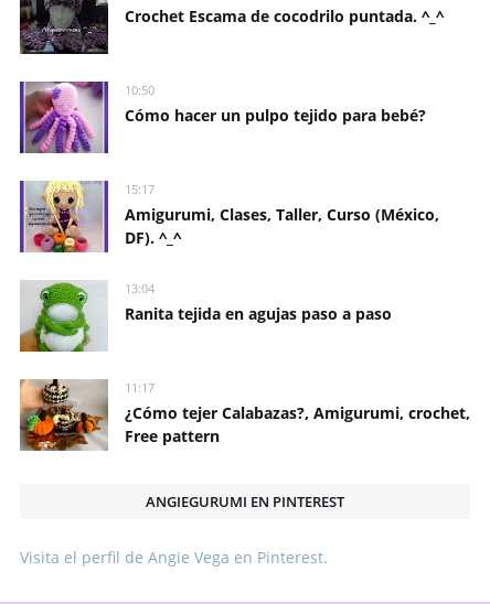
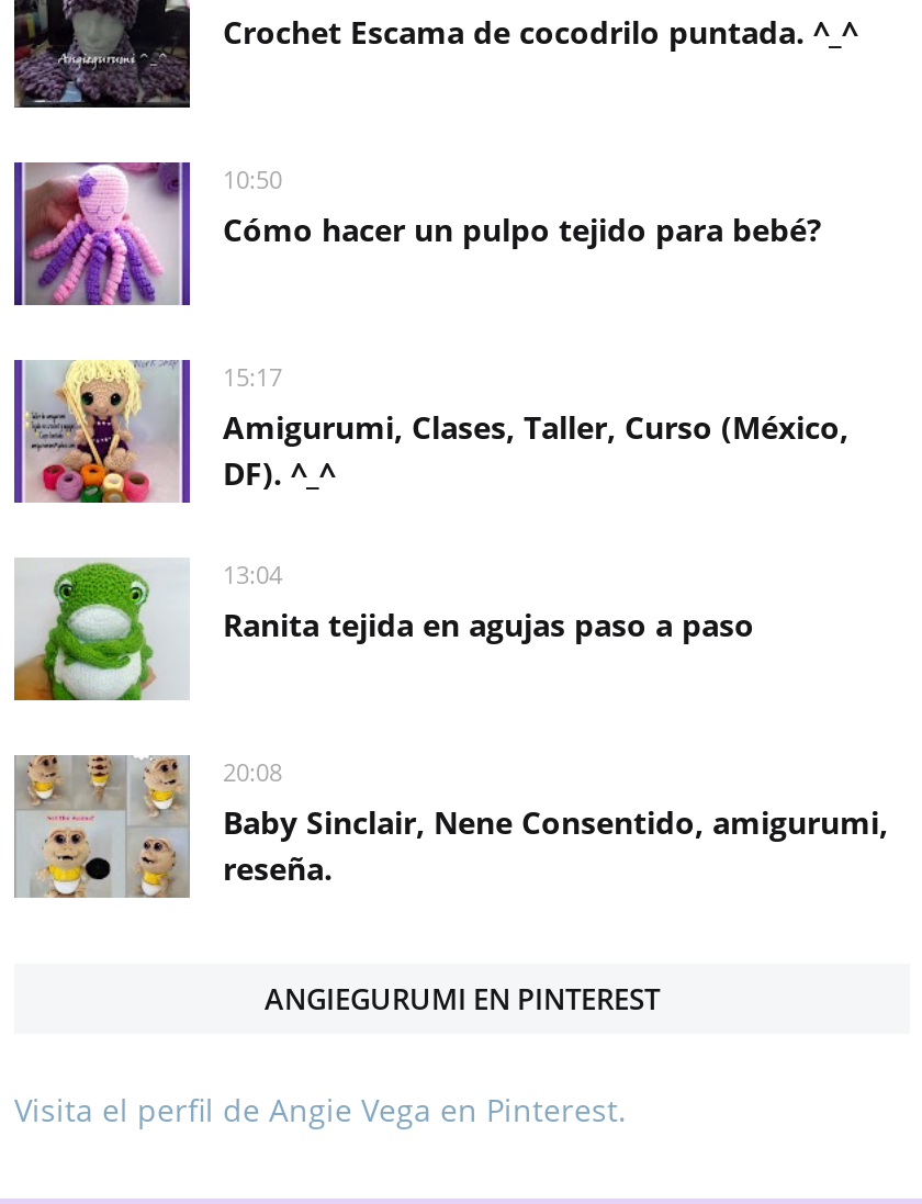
- [image]
- 11:17
- ¿Cómo tejer Calabazas?, Amigurumi, crochet,
- Free pattern
+ [image]
+ 20:08
+ Baby Sinclair, Nene Consentido, amigurumi,
+ reseña.
